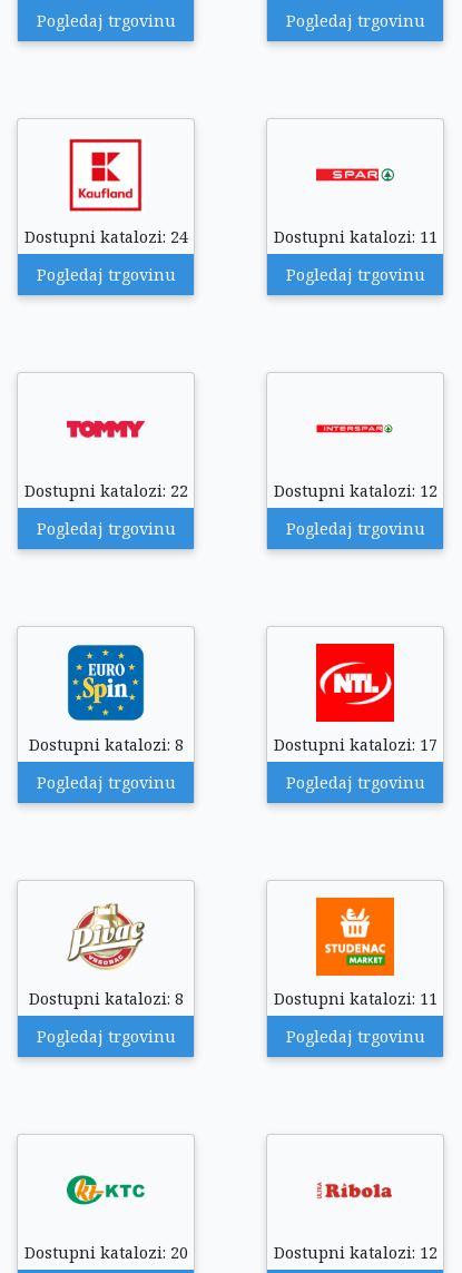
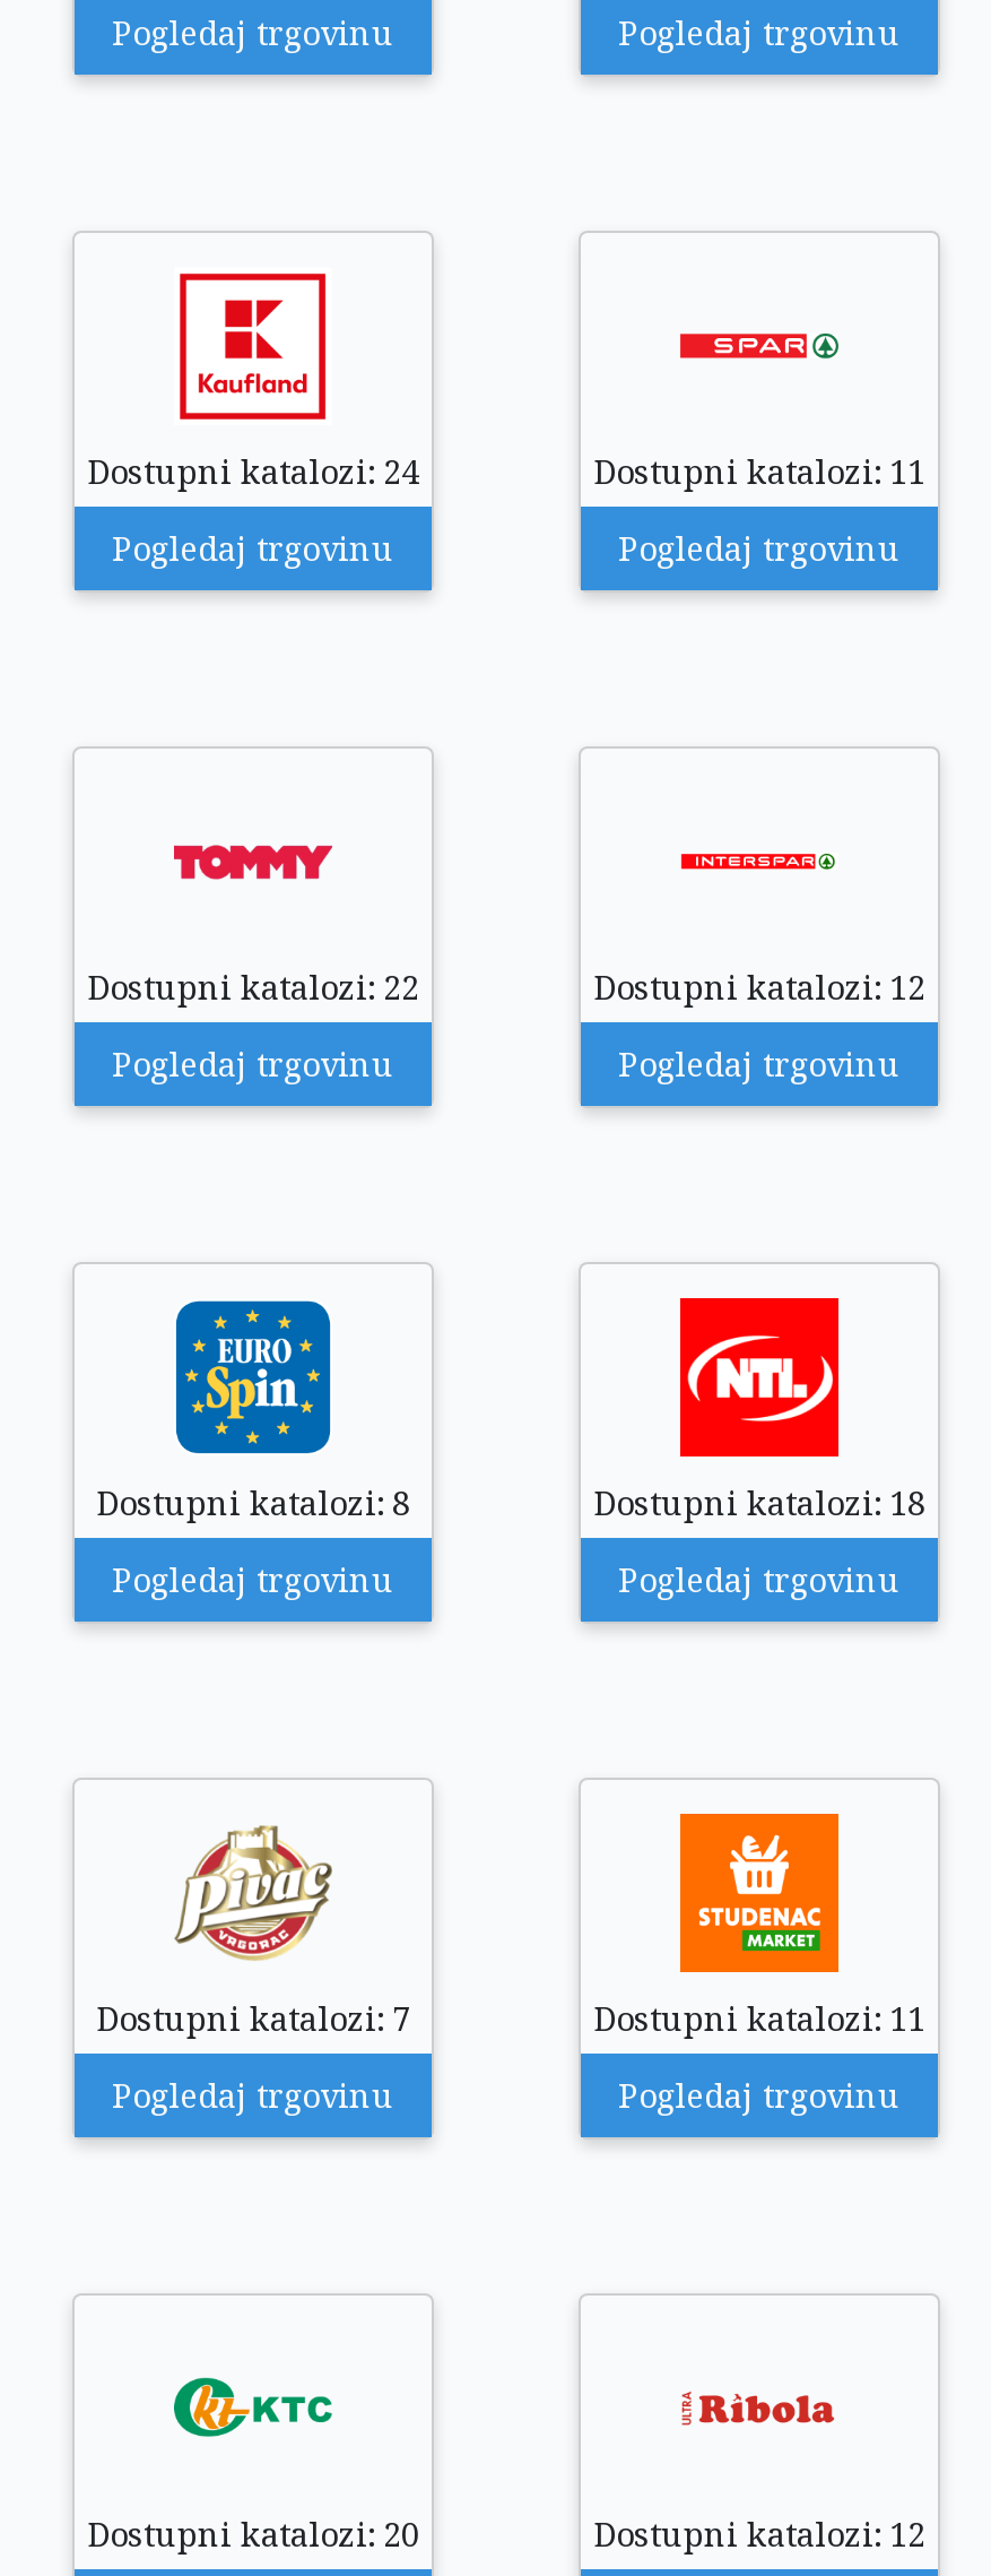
- Dostupni katalozi: 17
+ Dostupni katalozi: 18

- Dostupni katalozi: 8
+ Dostupni katalozi: 7
